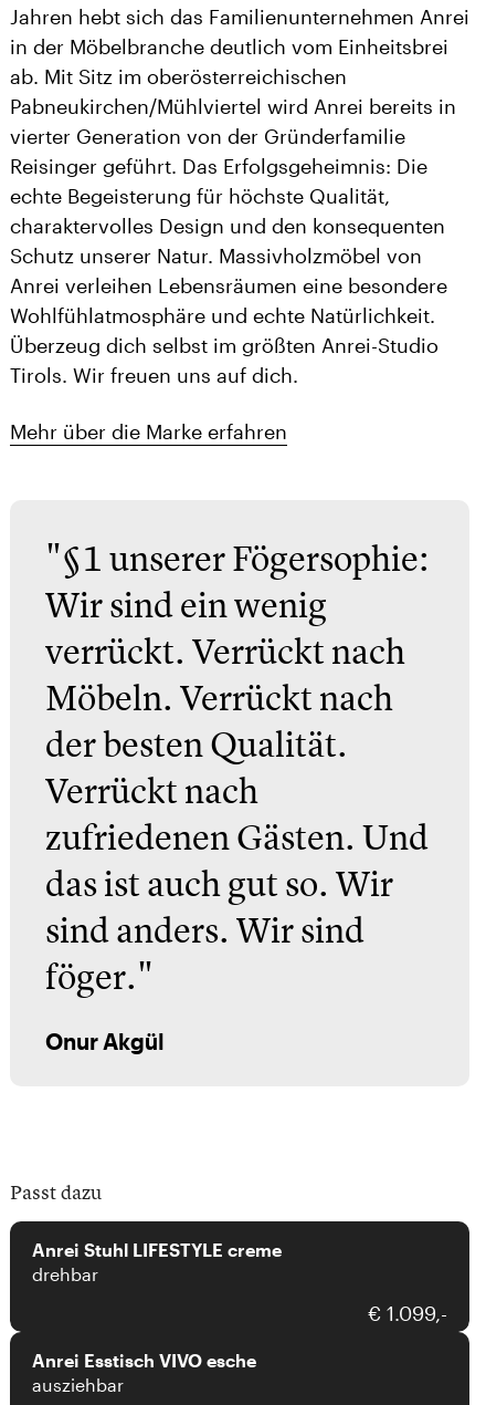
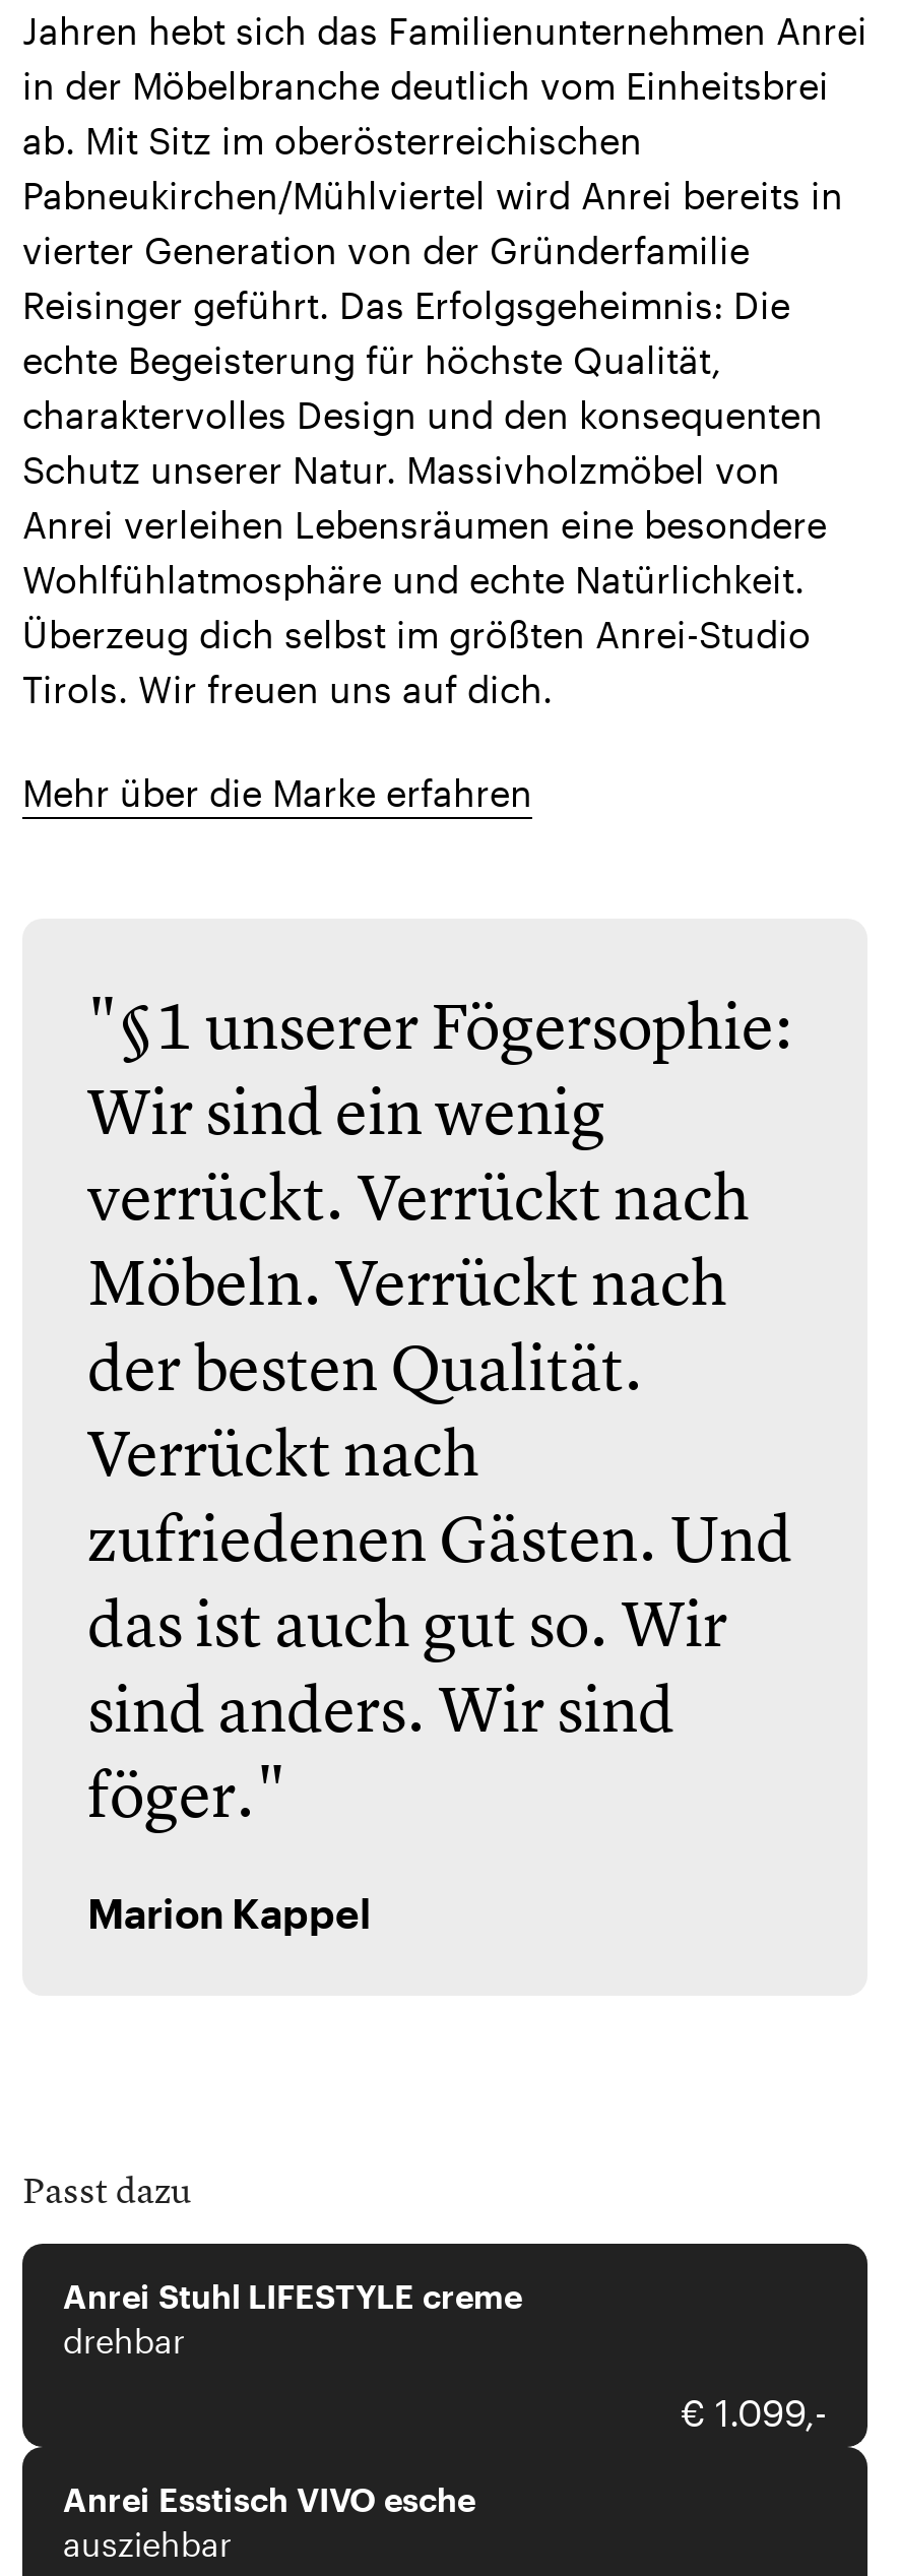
- Onur Akgül
+ Marion Kappel
